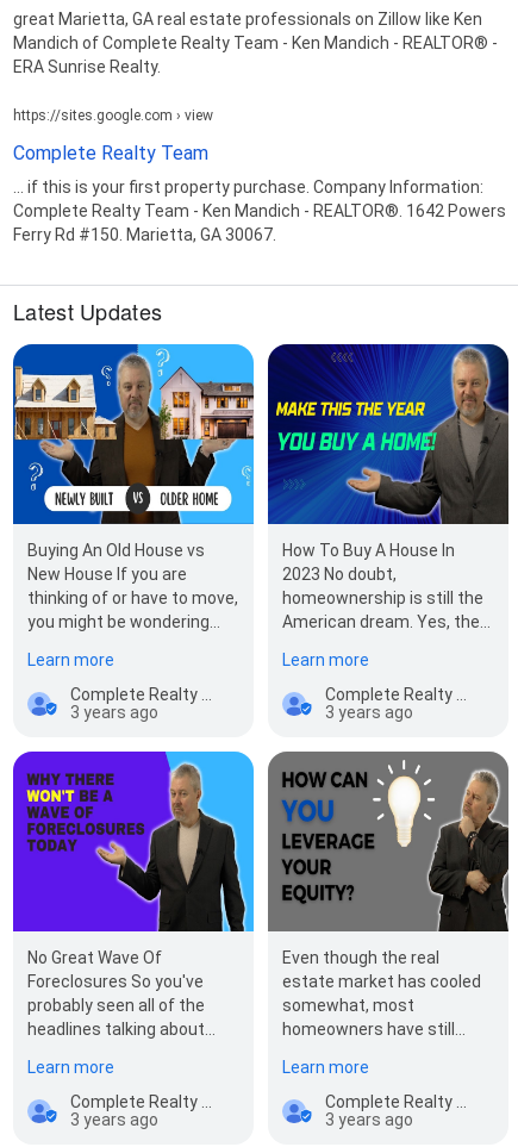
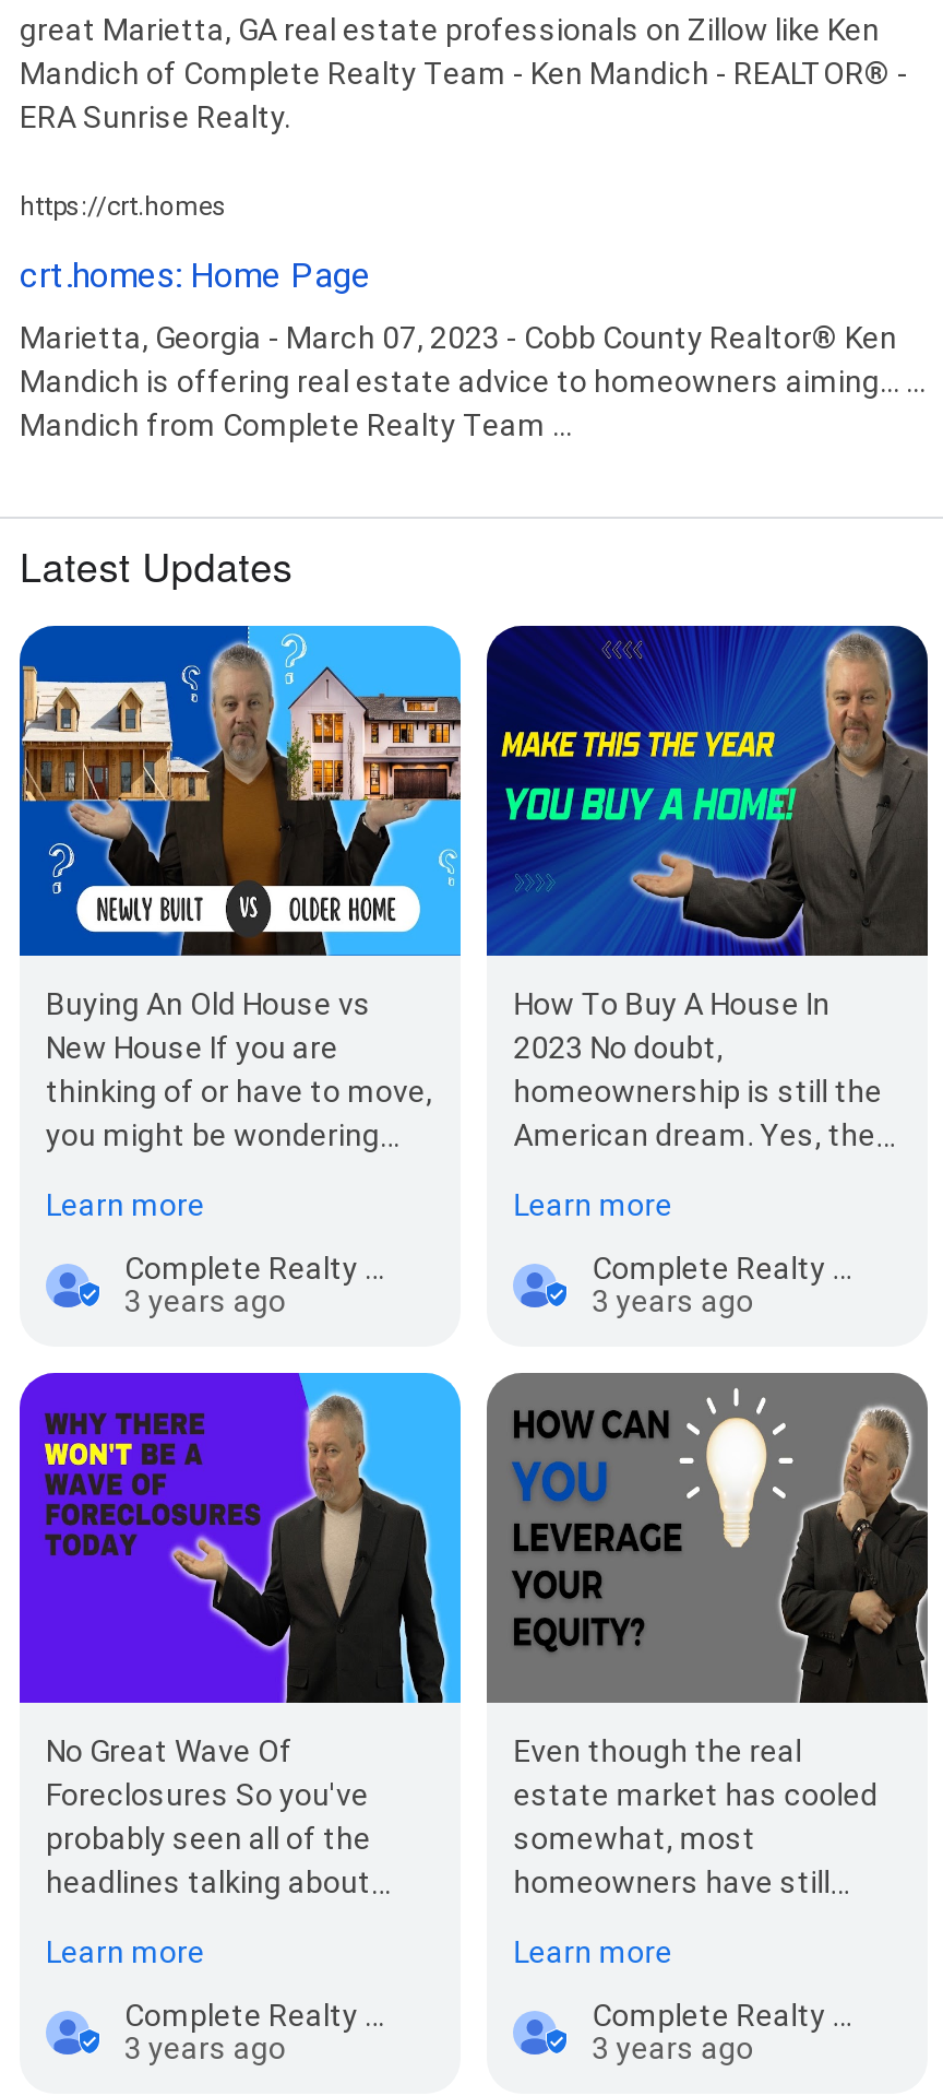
- https://sites.google.com › view
+ https://crt.homes

- Complete Realty Team
+ crt.homes: Home Page

- ... if this is your first property purchase. Company Information:
- Complete Realty Team - Ken Mandich - REALTOR®. 1642 Powers
- Ferry Rd #150. Marietta, GA 30067.
+ Marietta, Georgia - March 07, 2023 - Cobb County Realtor® Ken
+ Mandich is offering real estate advice to homeowners aiming... ...
+ Mandich from Complete Realty Team ...
